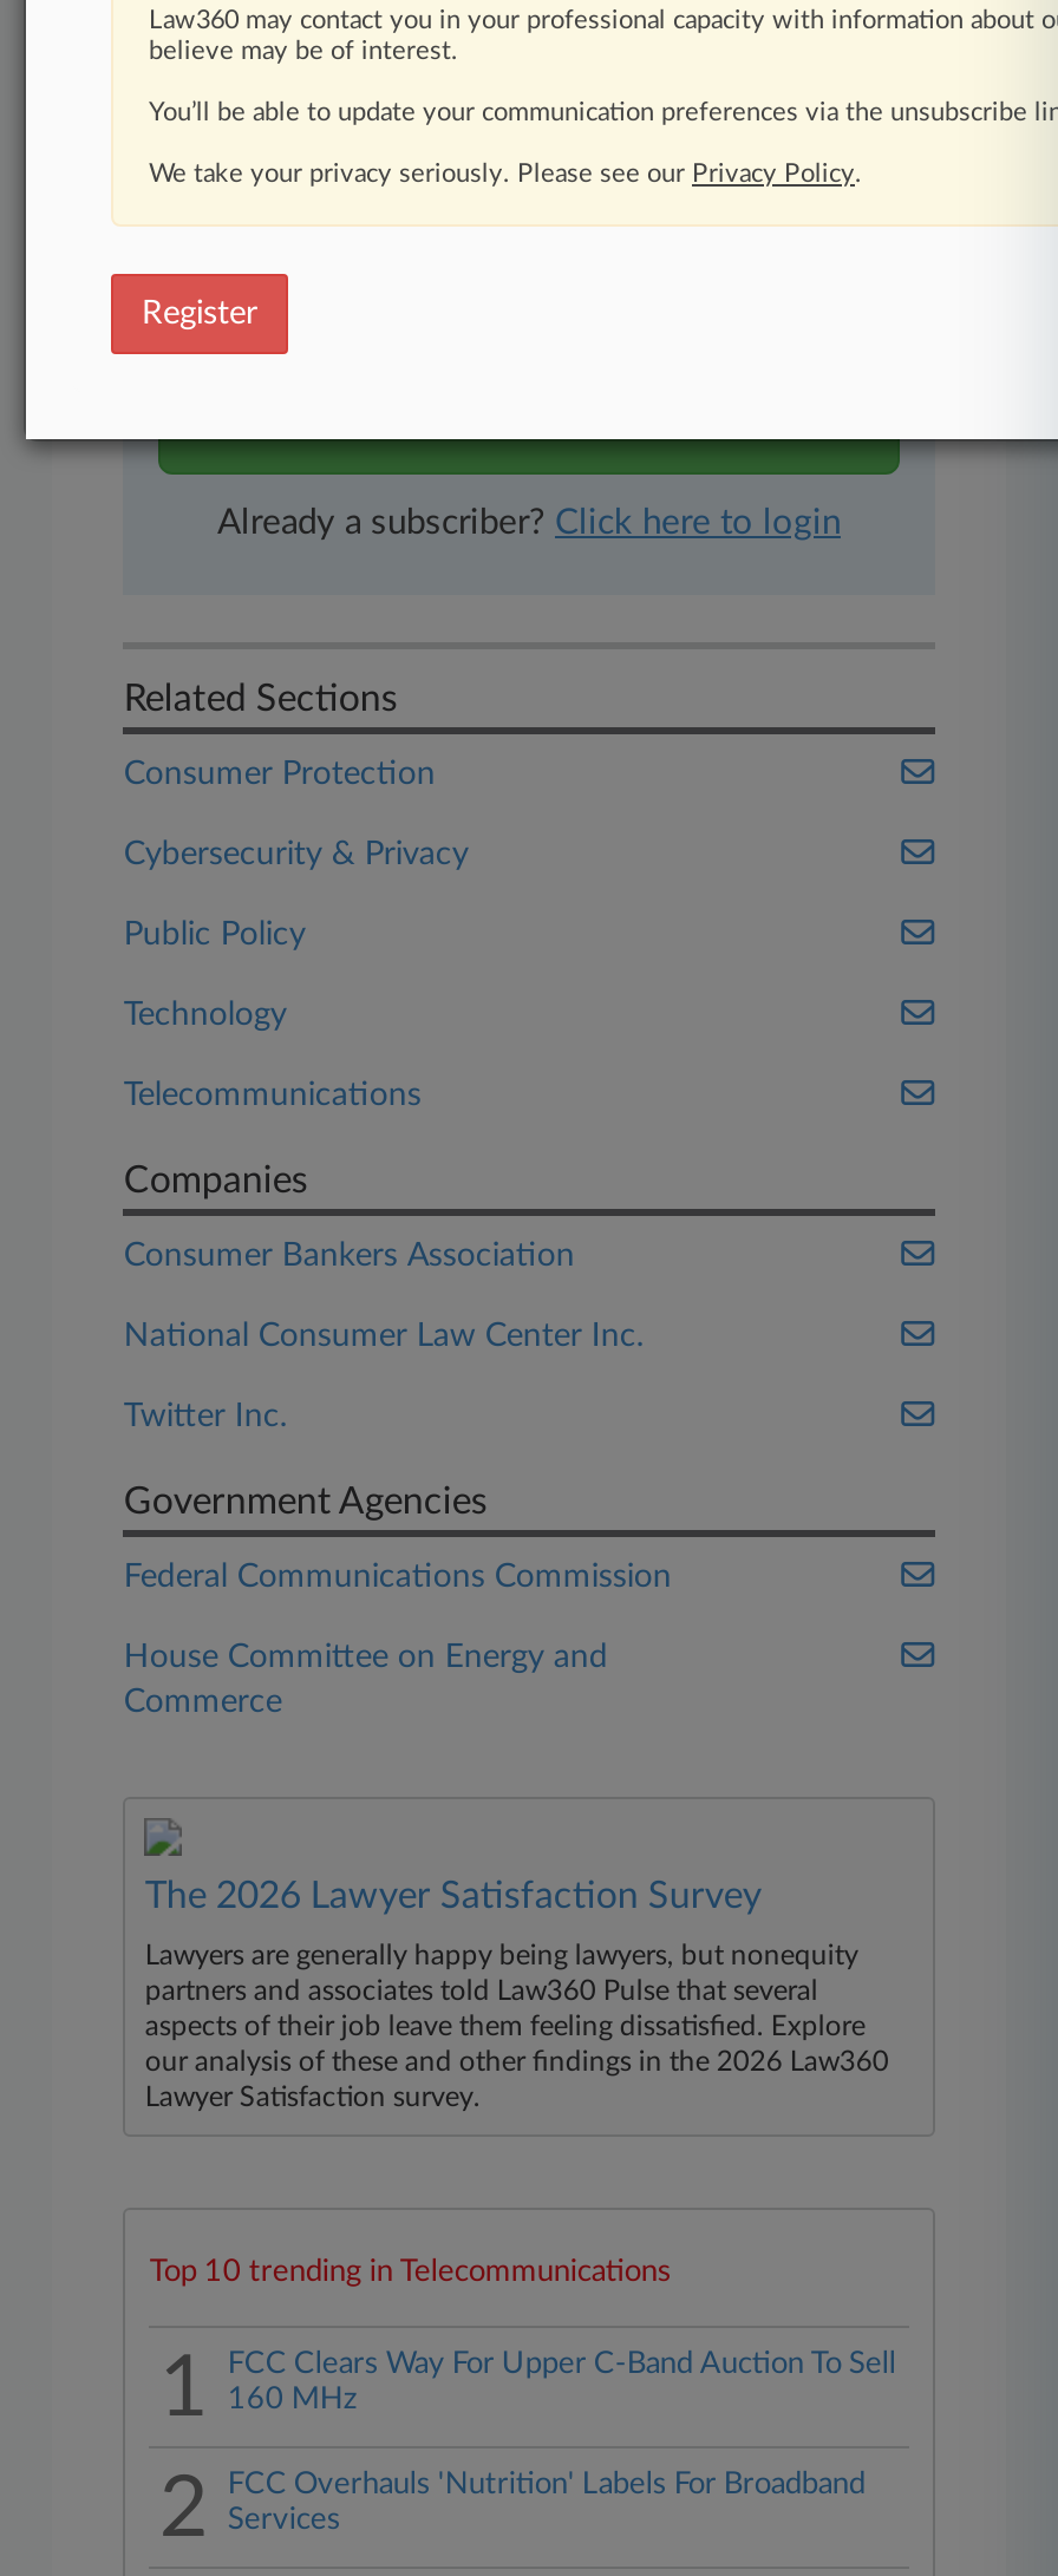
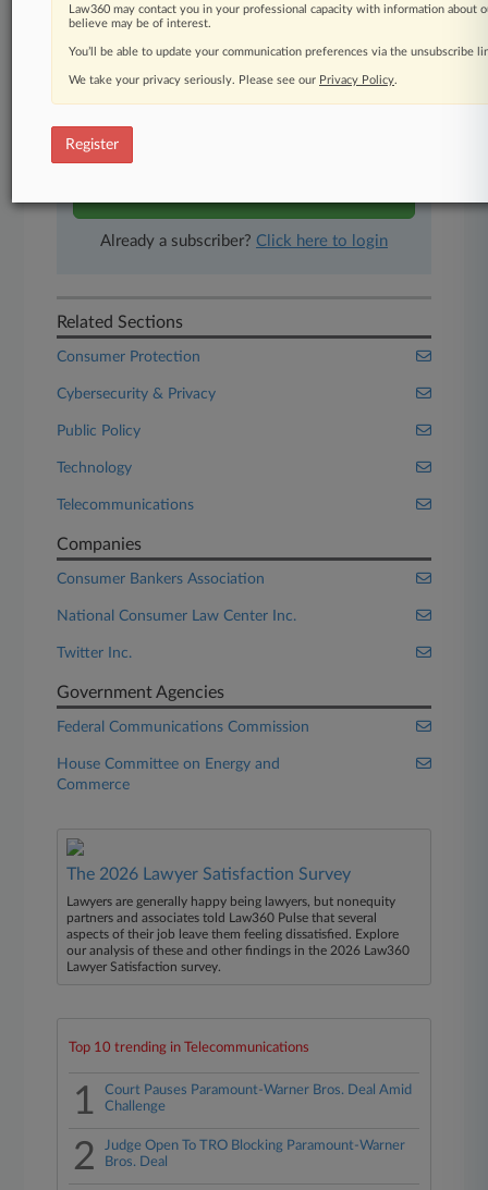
- FCC Clears Way For Upper C-Band Auction To Sell
- 160 MHz
+ Court Pauses Paramount-Warner Bros. Deal Amid
+ Challenge

- FCC Overhauls 'Nutrition' Labels For Broadband
- Services
+ Judge Open To TRO Blocking Paramount-Warner
+ Bros. Deal
